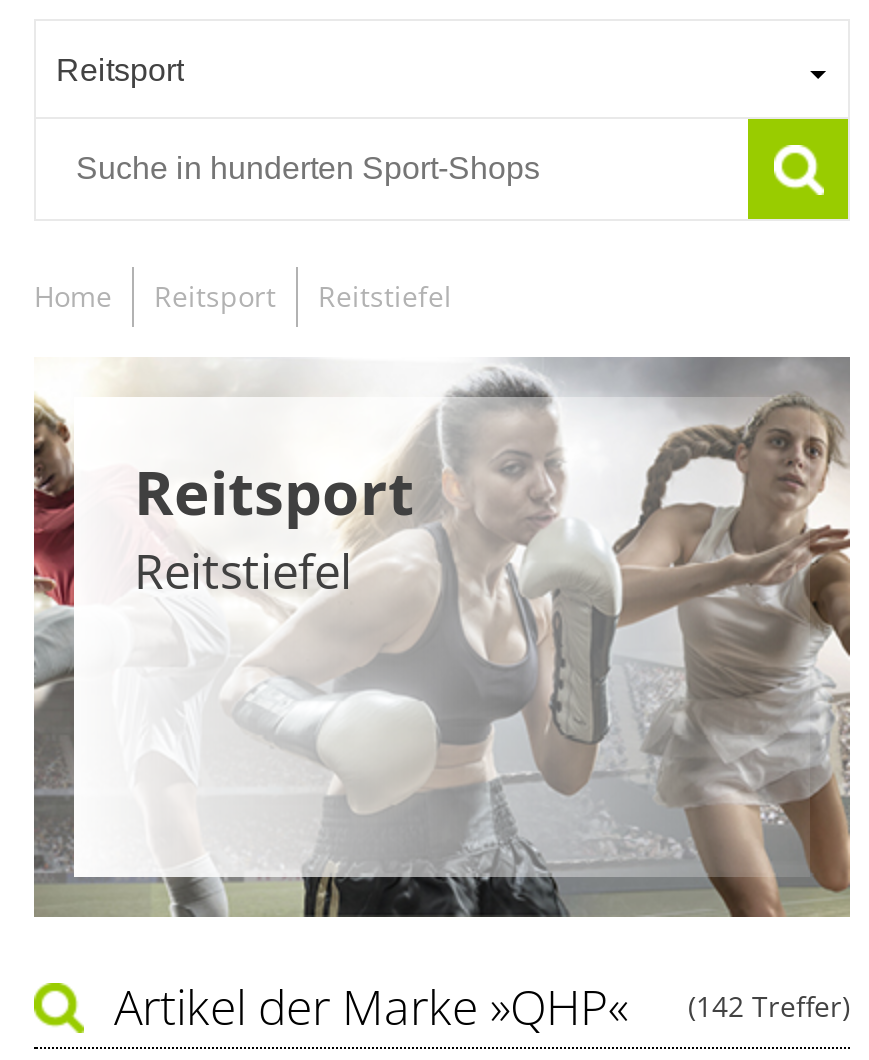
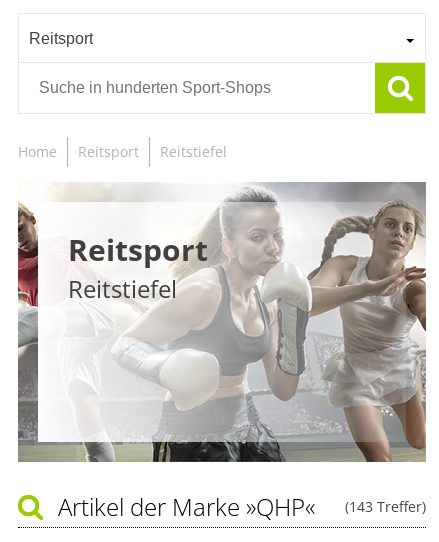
- Artikel der Marke»QHP« (142 Treffer)
+ Artikel der Marke»QHP« (143 Treffer)
